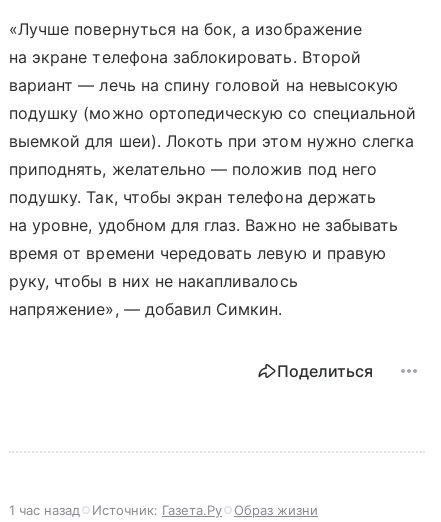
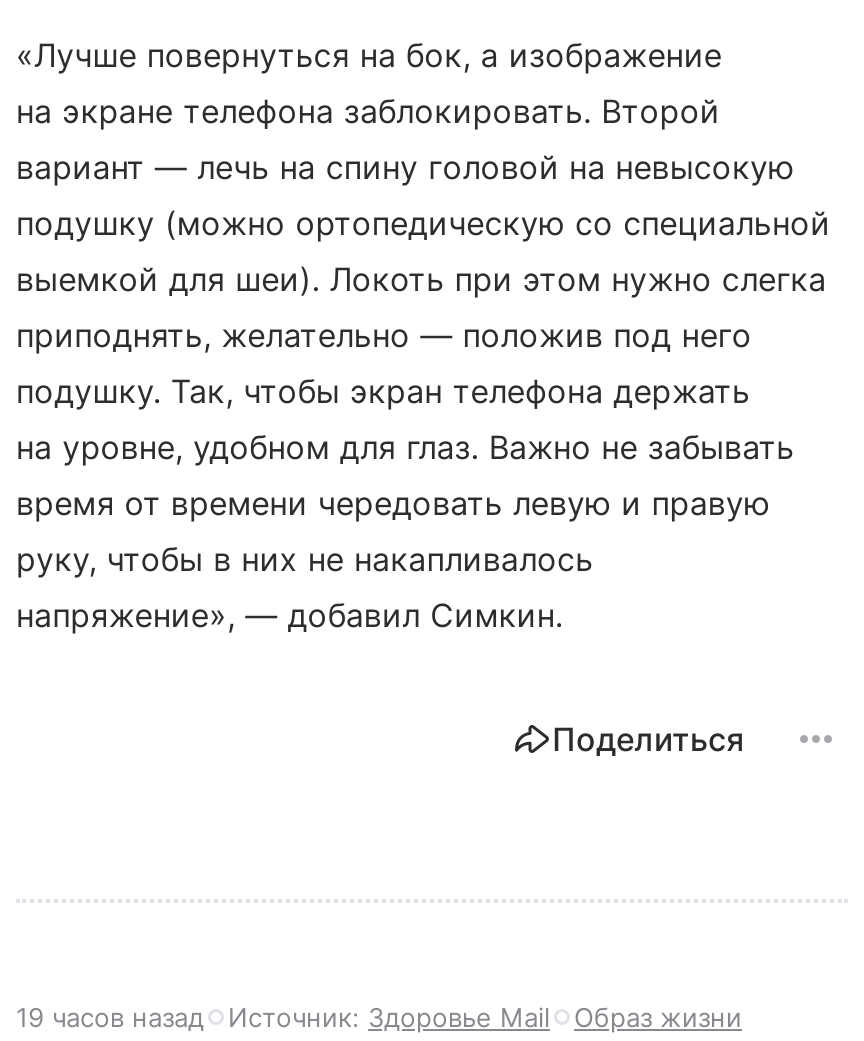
- 1 час назад
- Источник: Газета.Ру
+ 19 часов назад
+ Источник: Здоровье Mail
